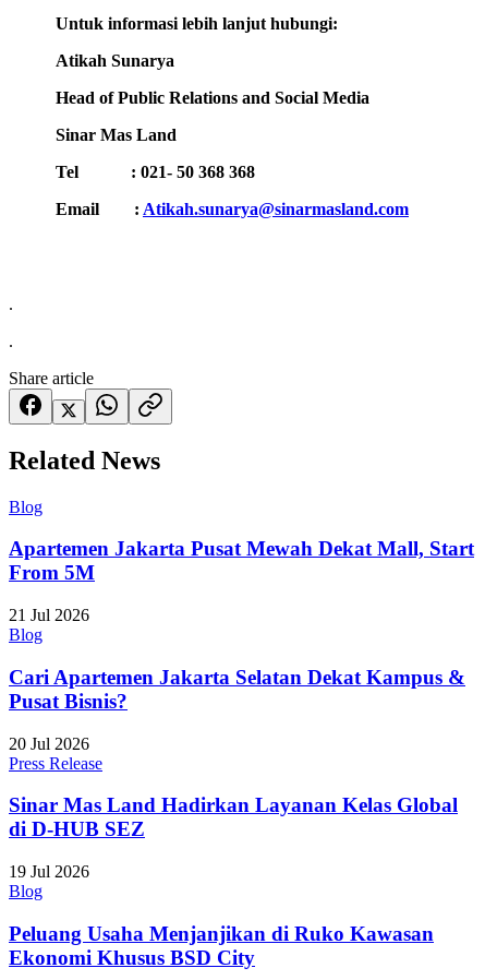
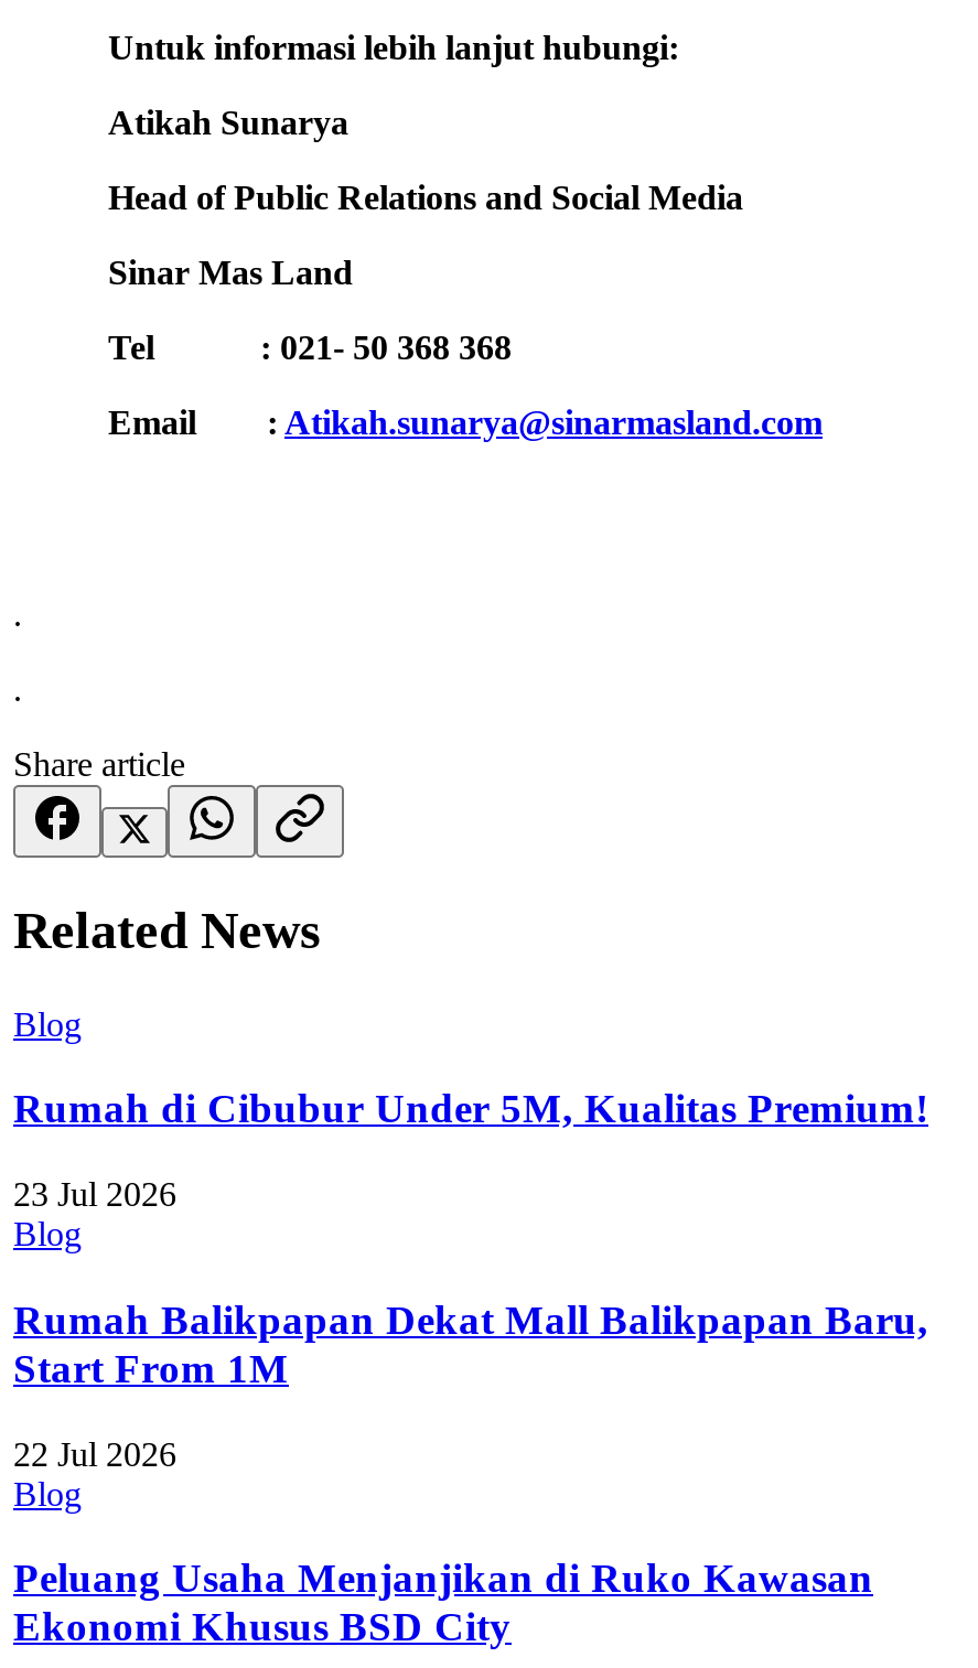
- Apartemen Jakarta Pusat Mewah Dekat Mall, Start
- From 5M
+ Rumah di Cibubur Under 5M, Kualitas Premium!

- 21 Jul 2026
+ 23 Jul 2026

- Cari Apartemen Jakarta Selatan Dekat Kampus &
- Pusat Bisnis?
- 20 Jul 2026
- Press Release
- Sinar Mas Land Hadirkan Layanan Kelas Global
- di D-HUB SEZ
- 19 Jul 2026
+ Rumah Balikpapan Dekat Mall Balikpapan Baru,
+ Start From 1M
+ 22 Jul 2026
